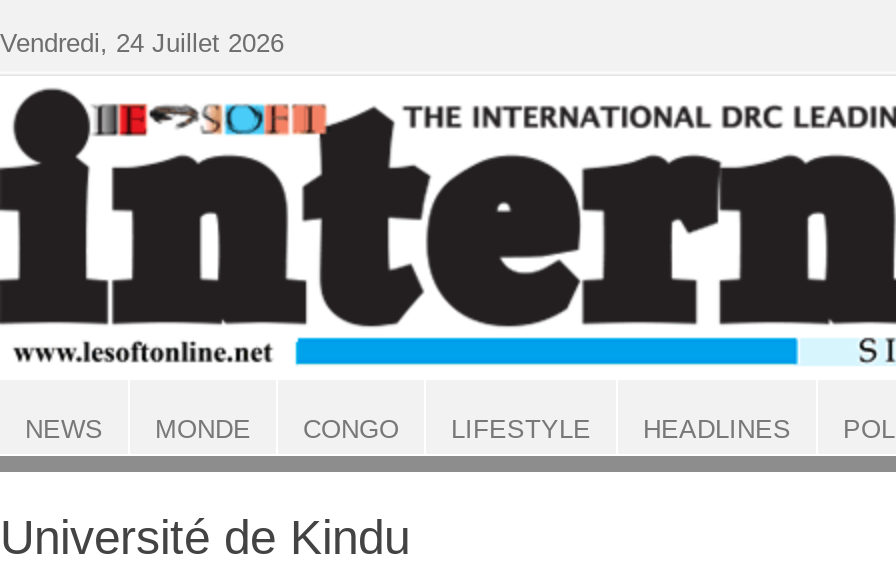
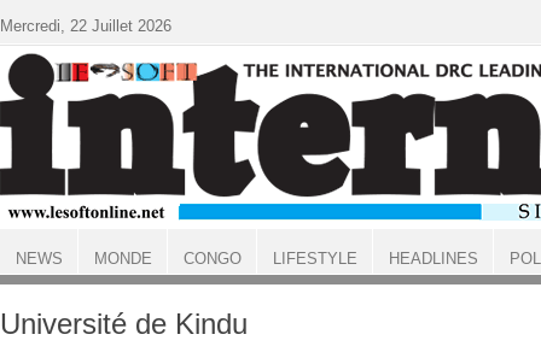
- Vendredi, 24 Juillet 2026
+ Mercredi, 22 Juillet 2026
